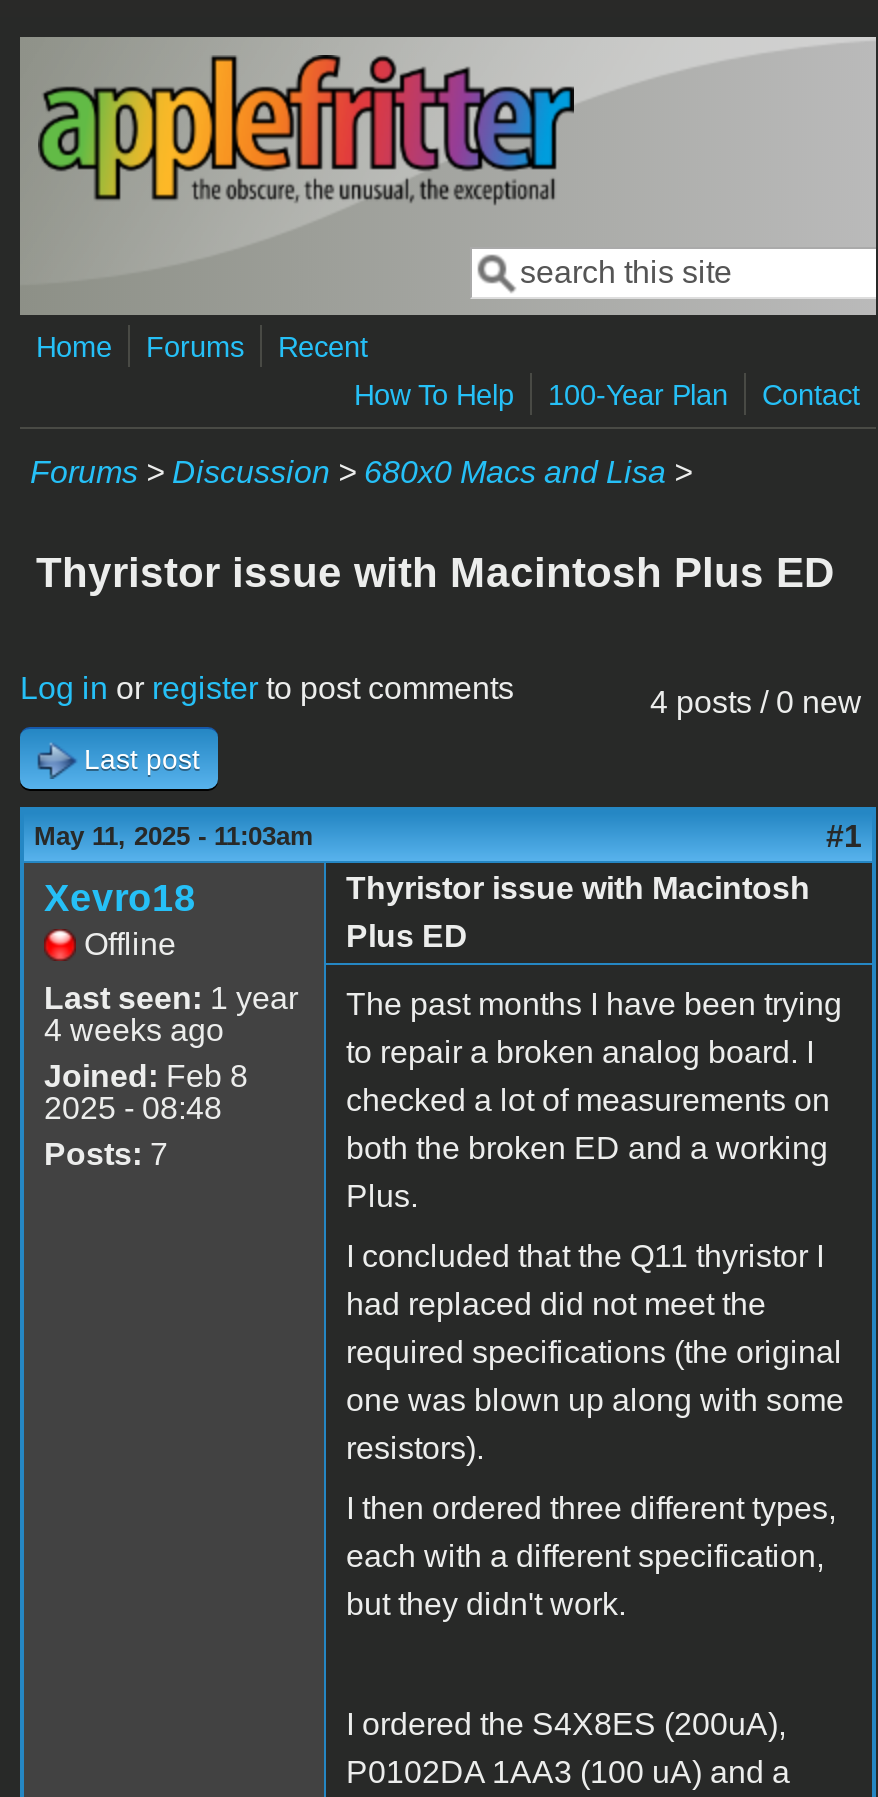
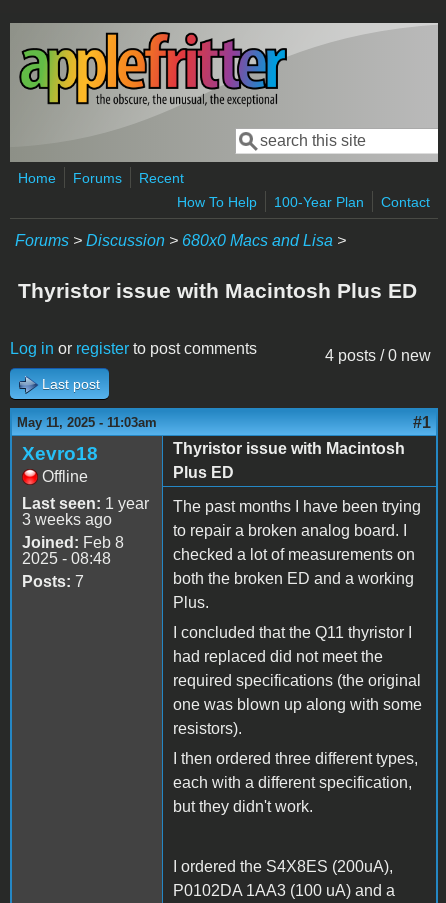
- 4 weeks ago
+ 3 weeks ago
